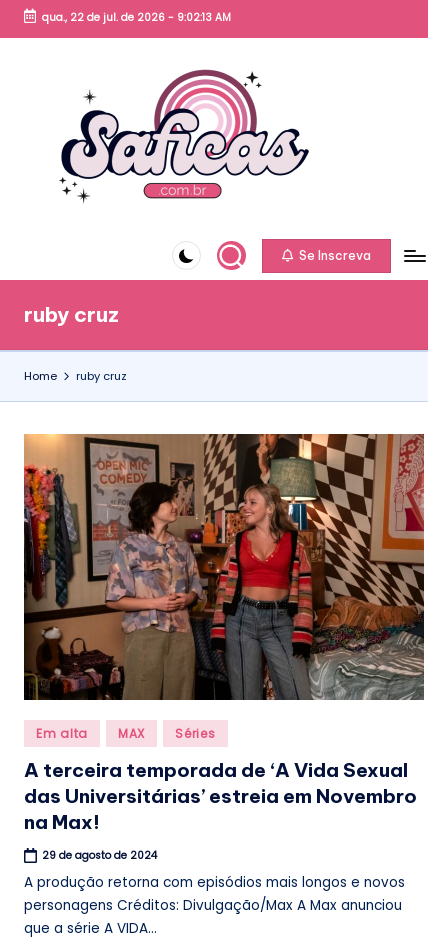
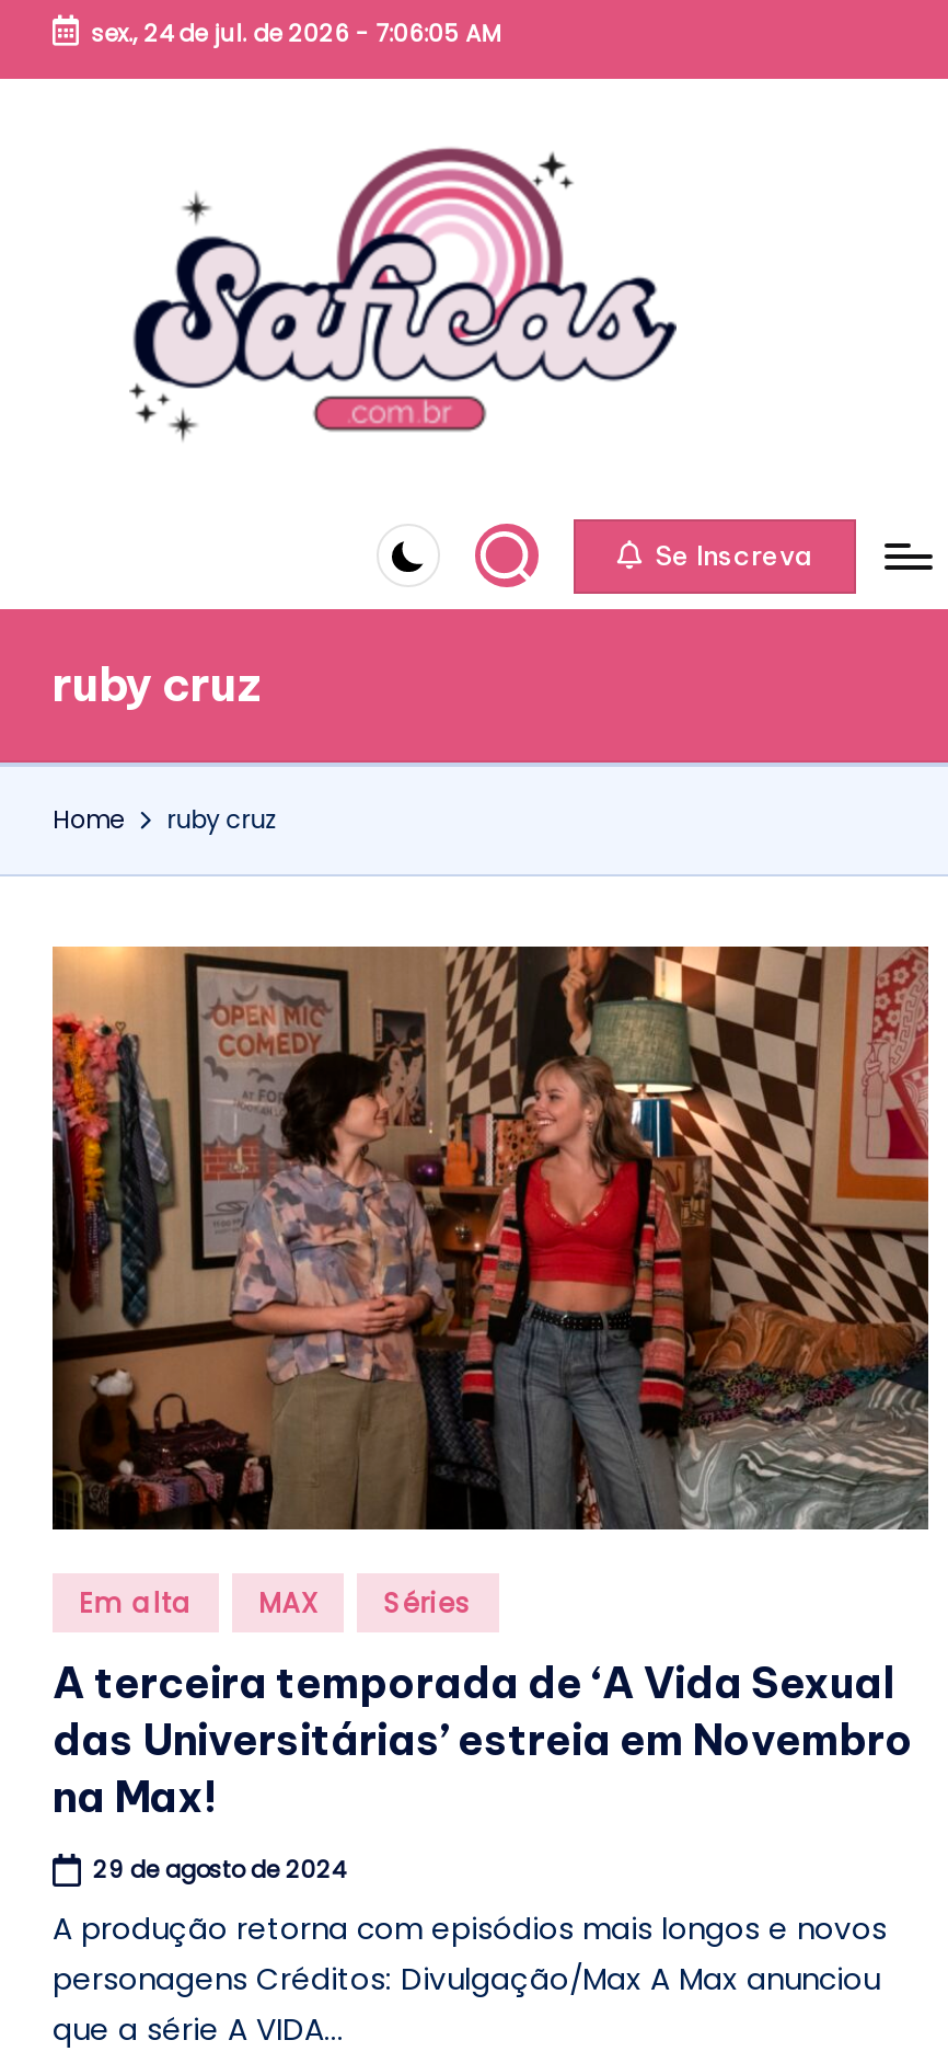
- qua., 22 de jul. de 2026 - 9:02:13 AM
+ sex., 24 de jul. de 2026 - 7:06:05 AM
